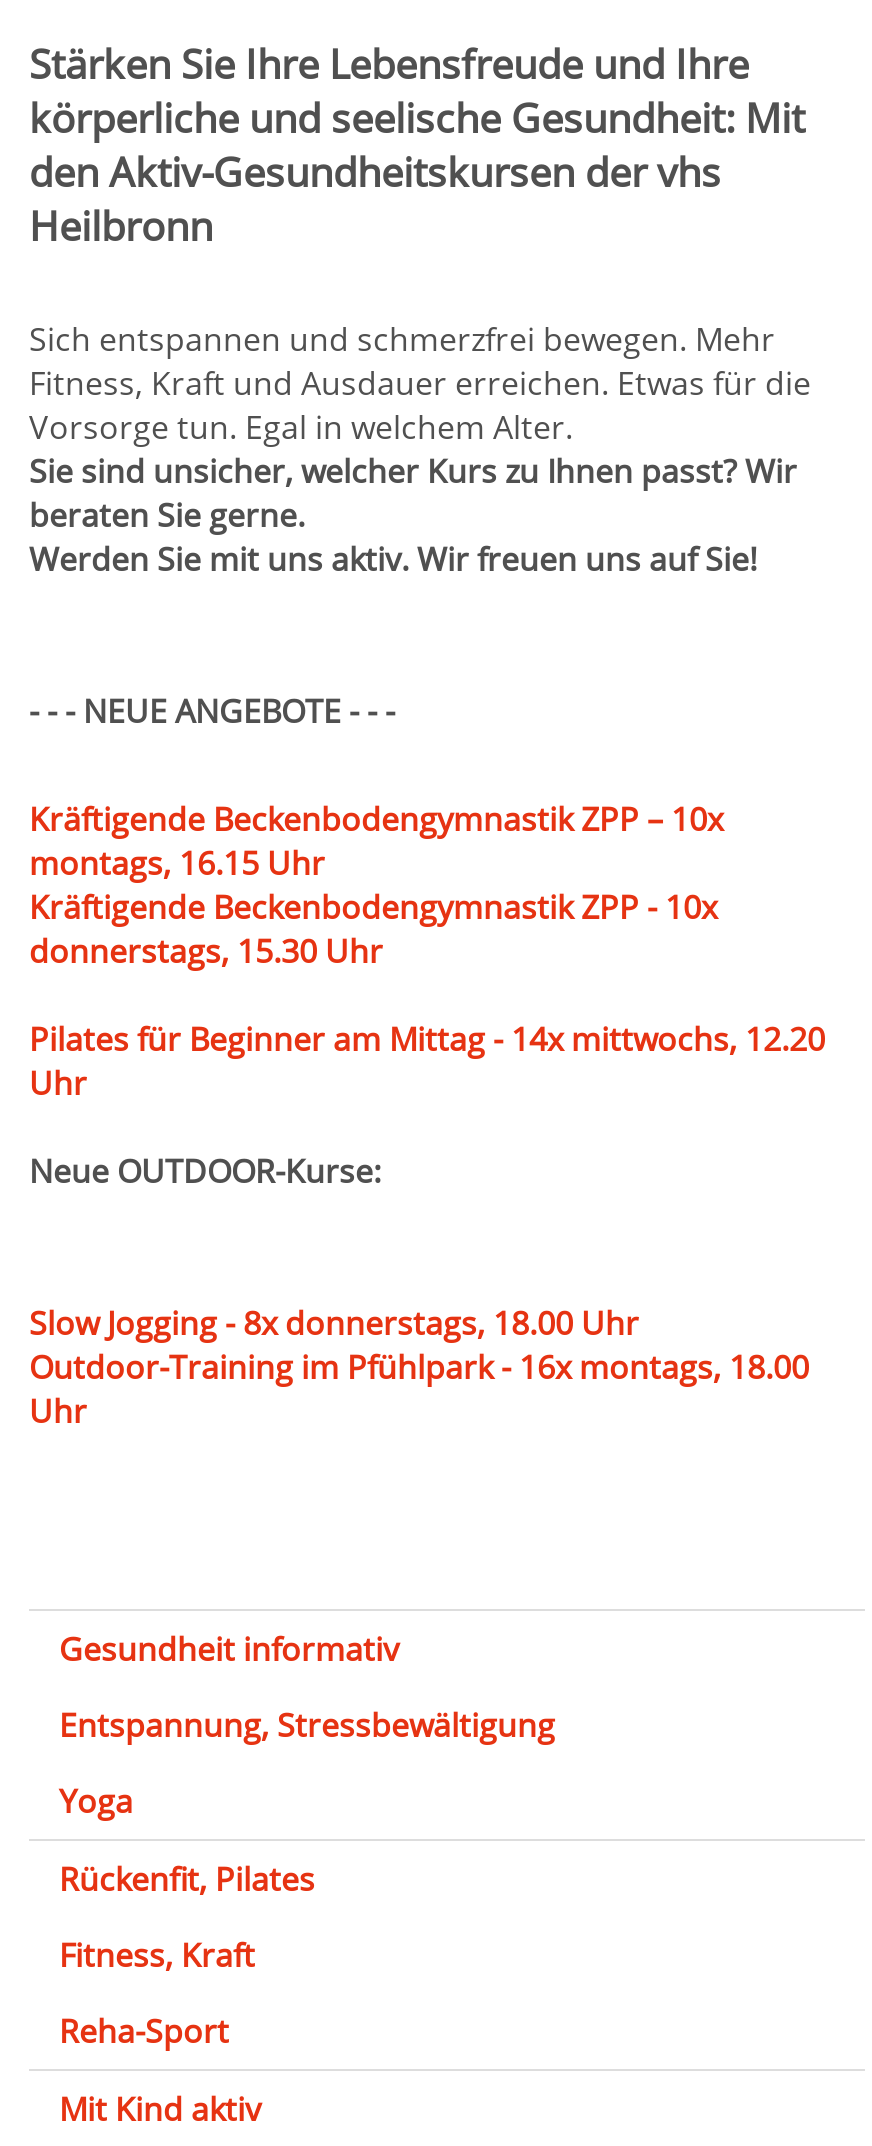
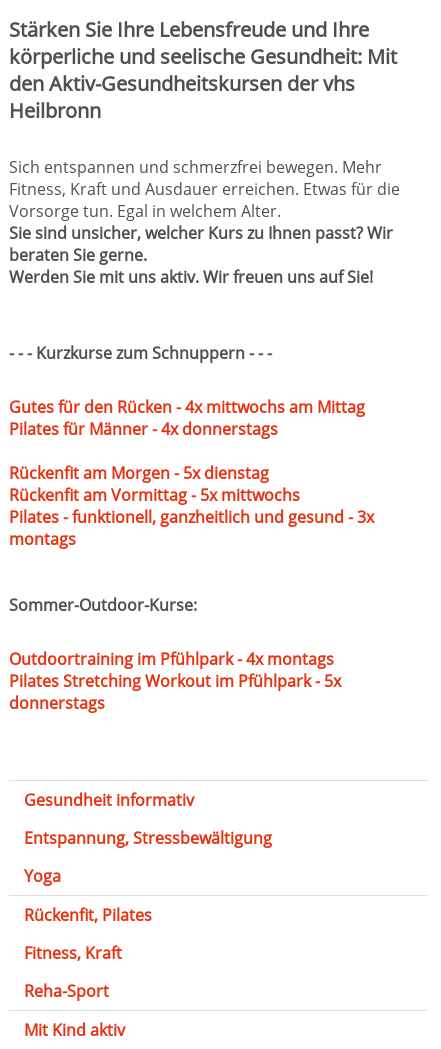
- - - - NEUE ANGEBOTE - - -
+ - - - Kurzkurse zum Schnuppern - - -

- Kräftigende Beckenbodengymnastik ZPP – 10x
- montags, 16.15 Uhr
- Kräftigende Beckenbodengymnastik ZPP - 10x
- donnerstags, 15.30 Uhr
+ Gutes für den Rücken - 4x mittwochs am Mittag
+ Pilates für Männer - 4x donnerstags

- Pilates für Beginner am Mittag - 14x mittwochs, 12.20
- Uhr
+ Rückenfit am Morgen - 5x dienstag
+ Rückenfit am Vormittag - 5x mittwochs
+ Pilates - funktionell, ganzheitlich und gesund - 3x
+ montags

- Neue OUTDOOR-Kurse:
+ Sommer-Outdoor-Kurse:

- Slow Jogging - 8x donnerstags, 18.00 Uhr
- Outdoor-Training im Pfühlpark - 16x montags, 18.00
- Uhr
+ Outdoortraining im Pfühlpark - 4x montags
+ Pilates Stretching Workout im Pfühlpark - 5x
+ donnerstags
